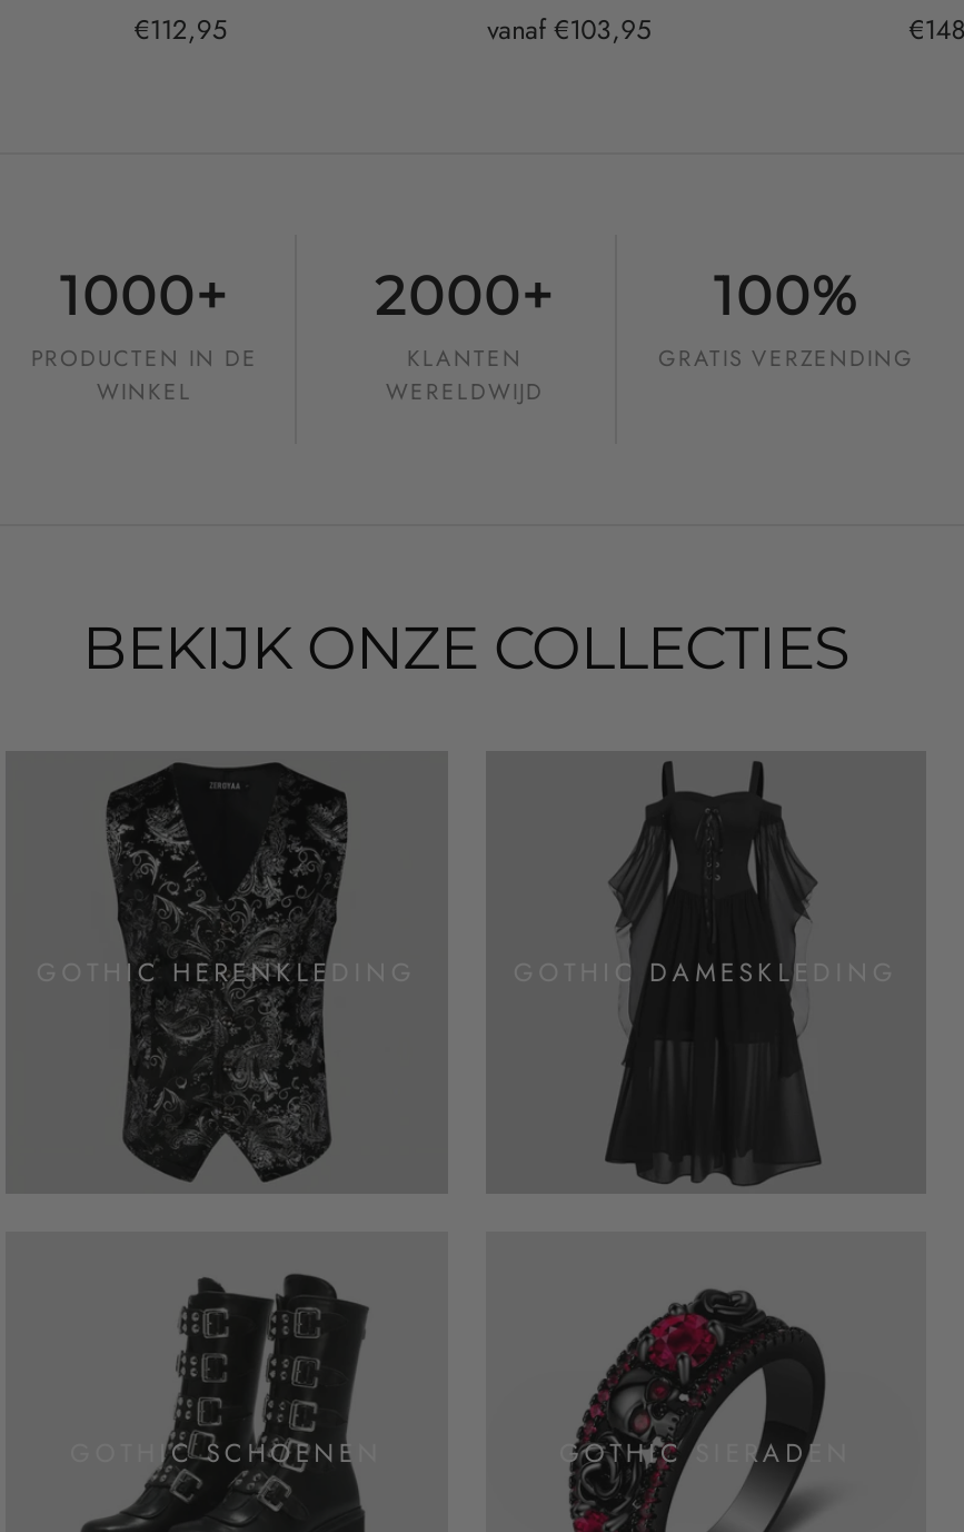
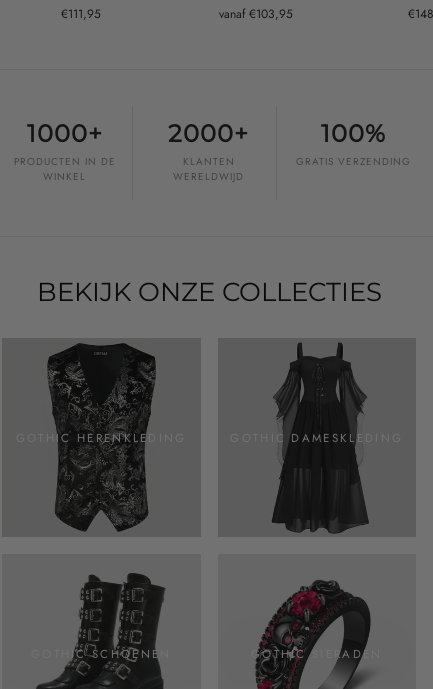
- €112,95
+ €111,95
